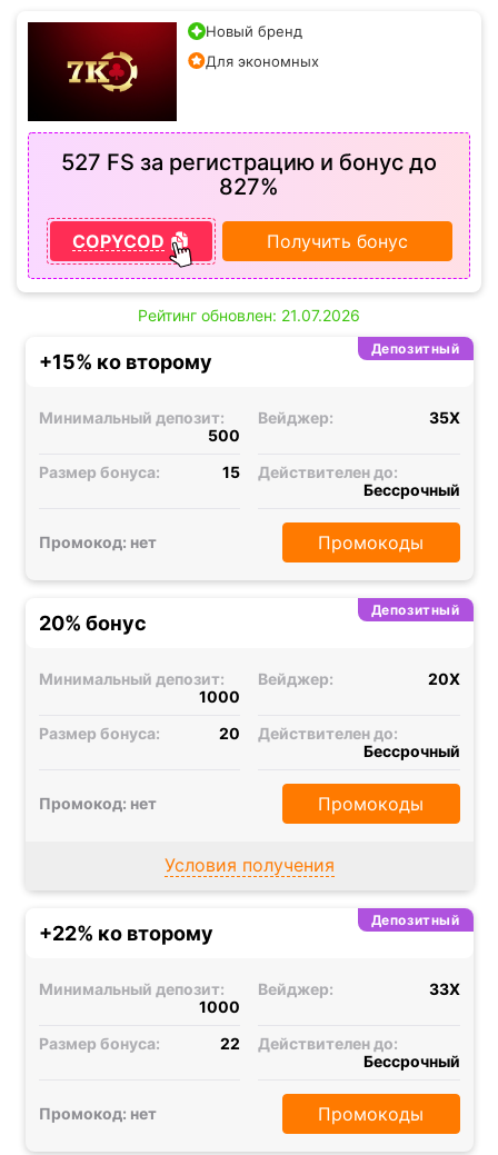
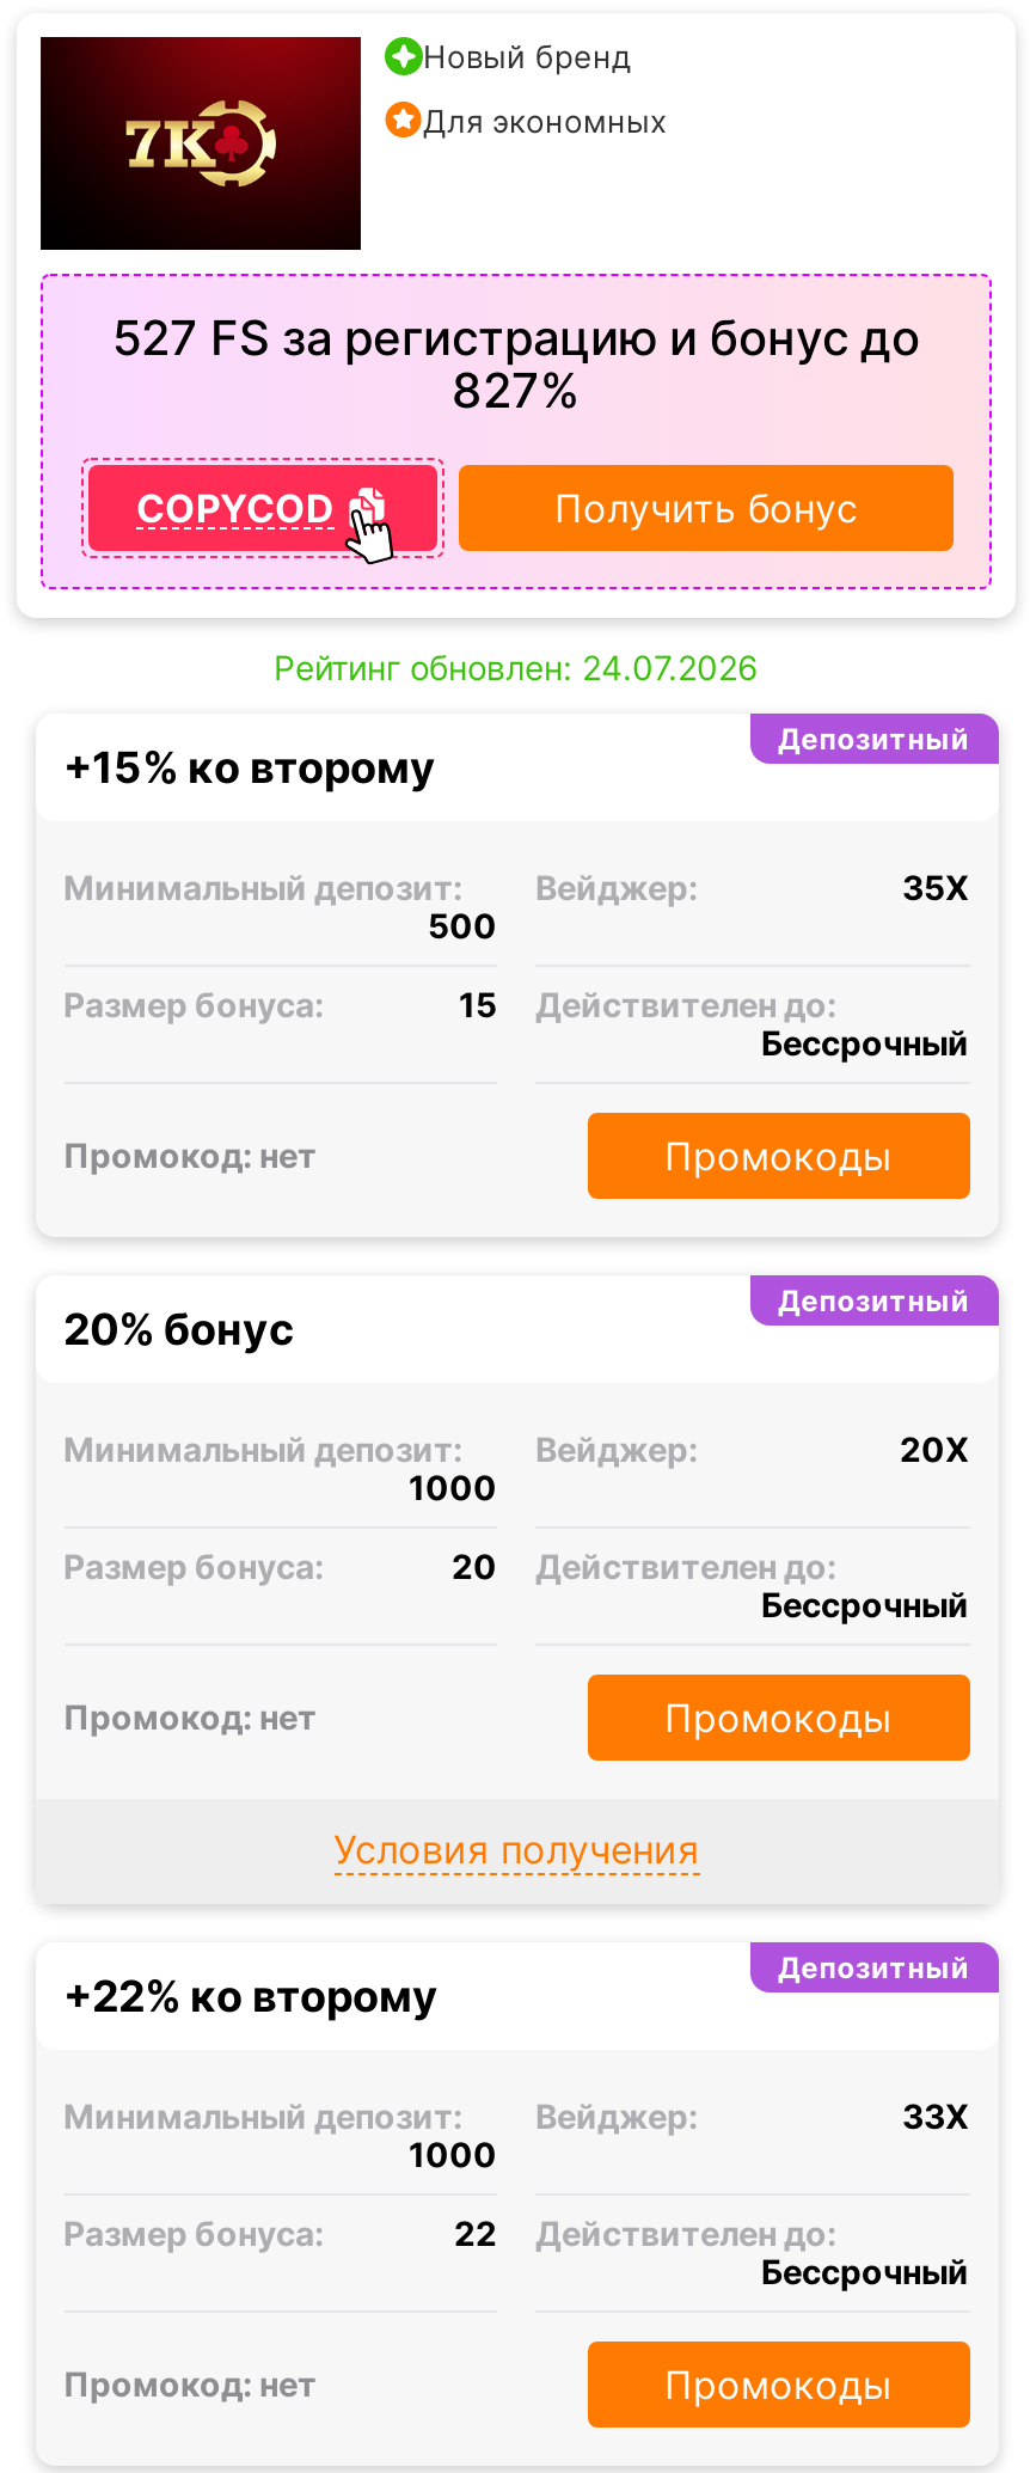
- Рейтинг обновлен: 21.07.2026
+ Рейтинг обновлен: 24.07.2026
